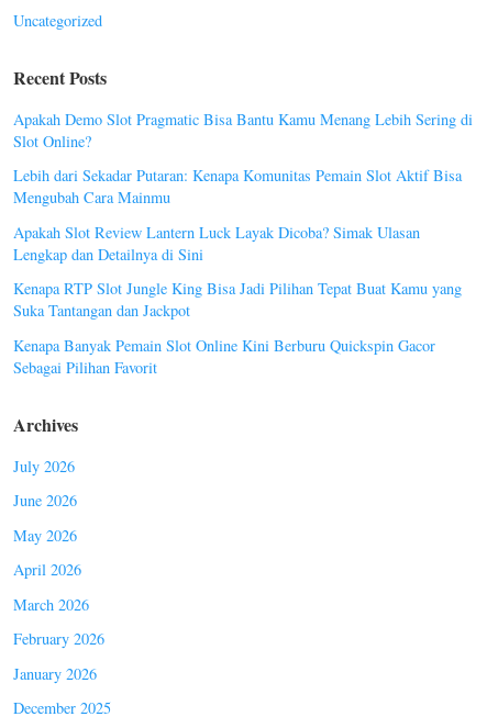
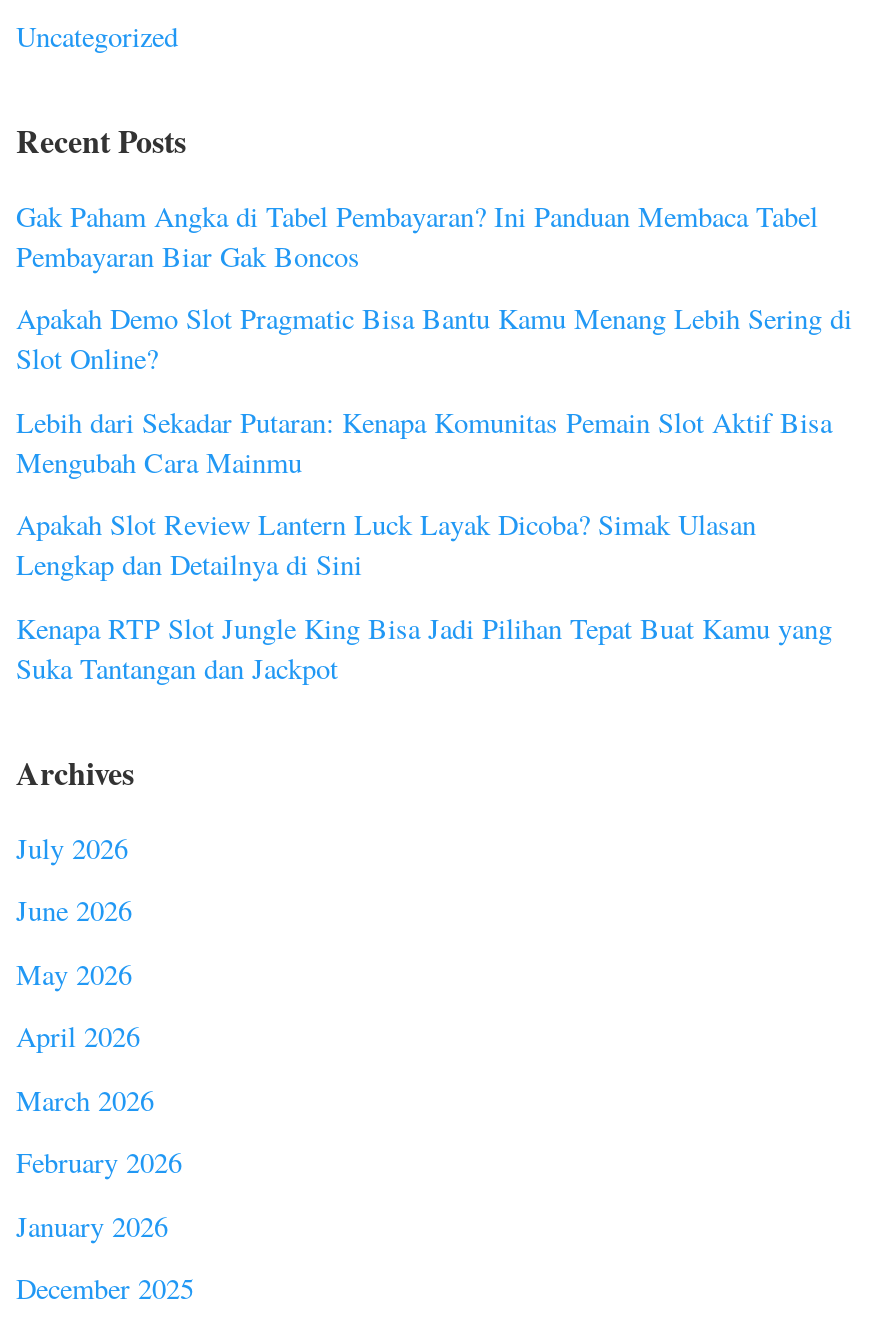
+ Gak Paham Angka di Tabel Pembayaran? Ini Panduan Membaca Tabel
+ Pembayaran Biar Gak Boncos

moved down: Apakah Demo Slot Pragmatic Bisa Bantu Kamu Menang Lebih Sering di | Slot Online? | Lebih dari Sekadar Putaran: Kenapa Komunitas Pemain Slot Aktif Bisa | Mengubah Cara Mainmu | Apakah Slot Review Lantern Luck Layak Dicoba? Simak Ulasan | Lengkap dan Detailnya di Sini | Kenapa RTP Slot Jungle King Bisa Jadi Pilihan Tepat Buat Kamu yang | Suka Tantangan dan Jackpot

- Kenapa Banyak Pemain Slot Online Kini Berburu Quickspin Gacor
- Sebagai Pilihan Favorit
